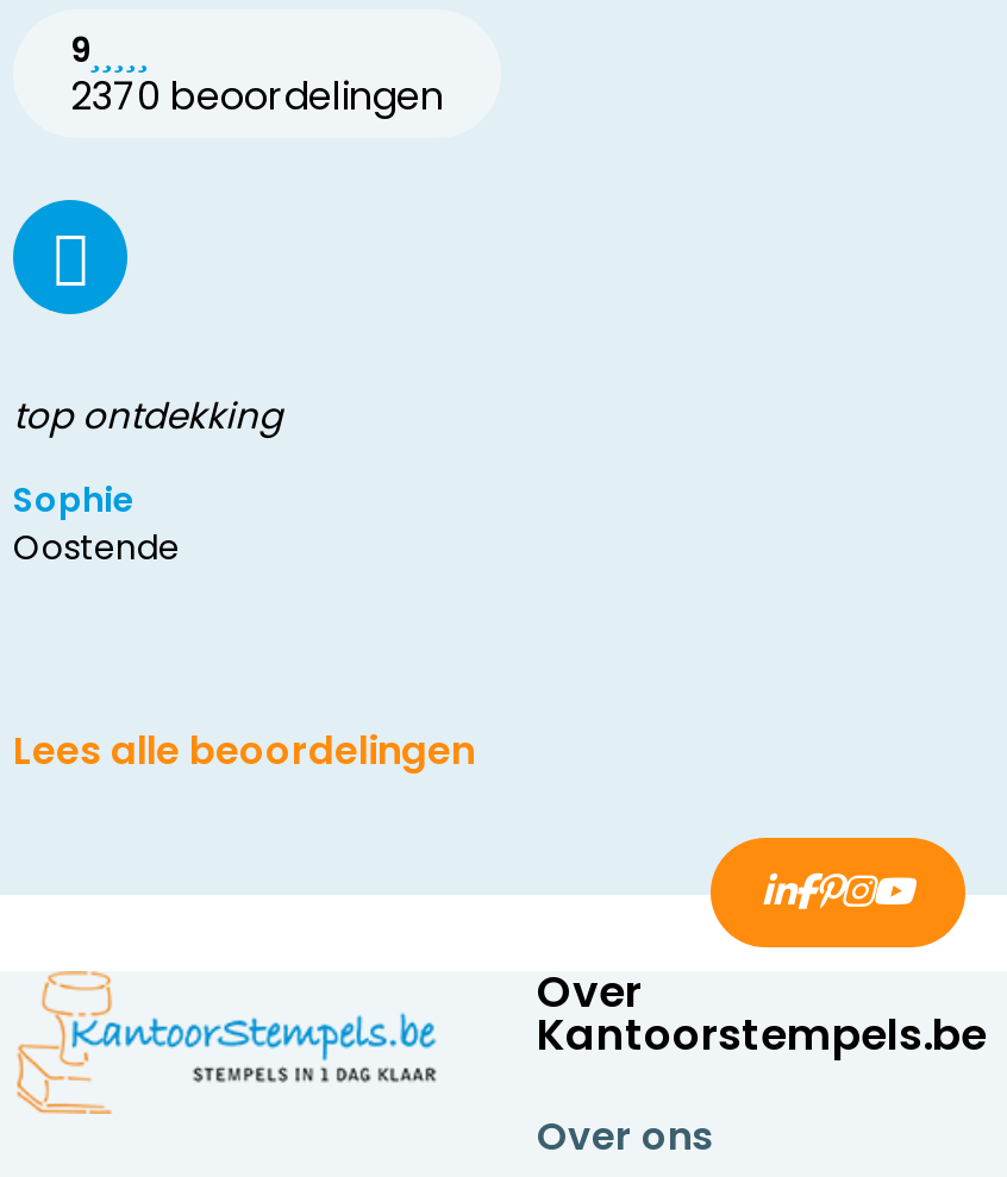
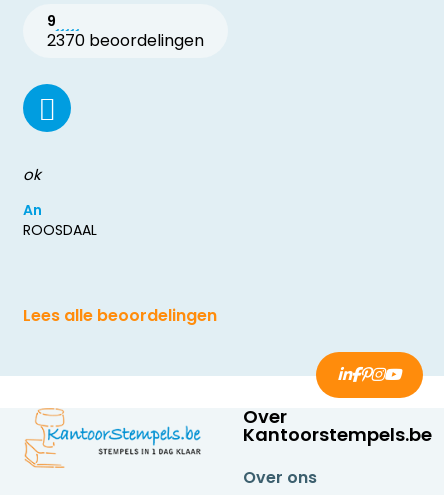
- top ontdekking
+ ok

- Sophie
- Oostende
+ An
+ ROOSDAAL
